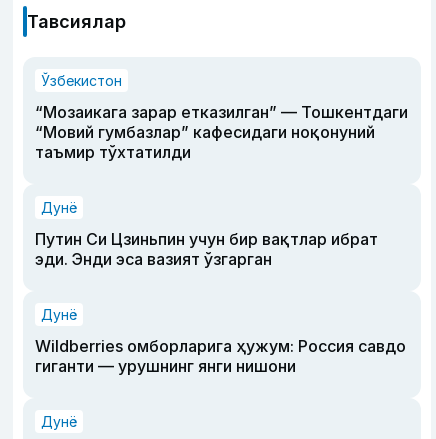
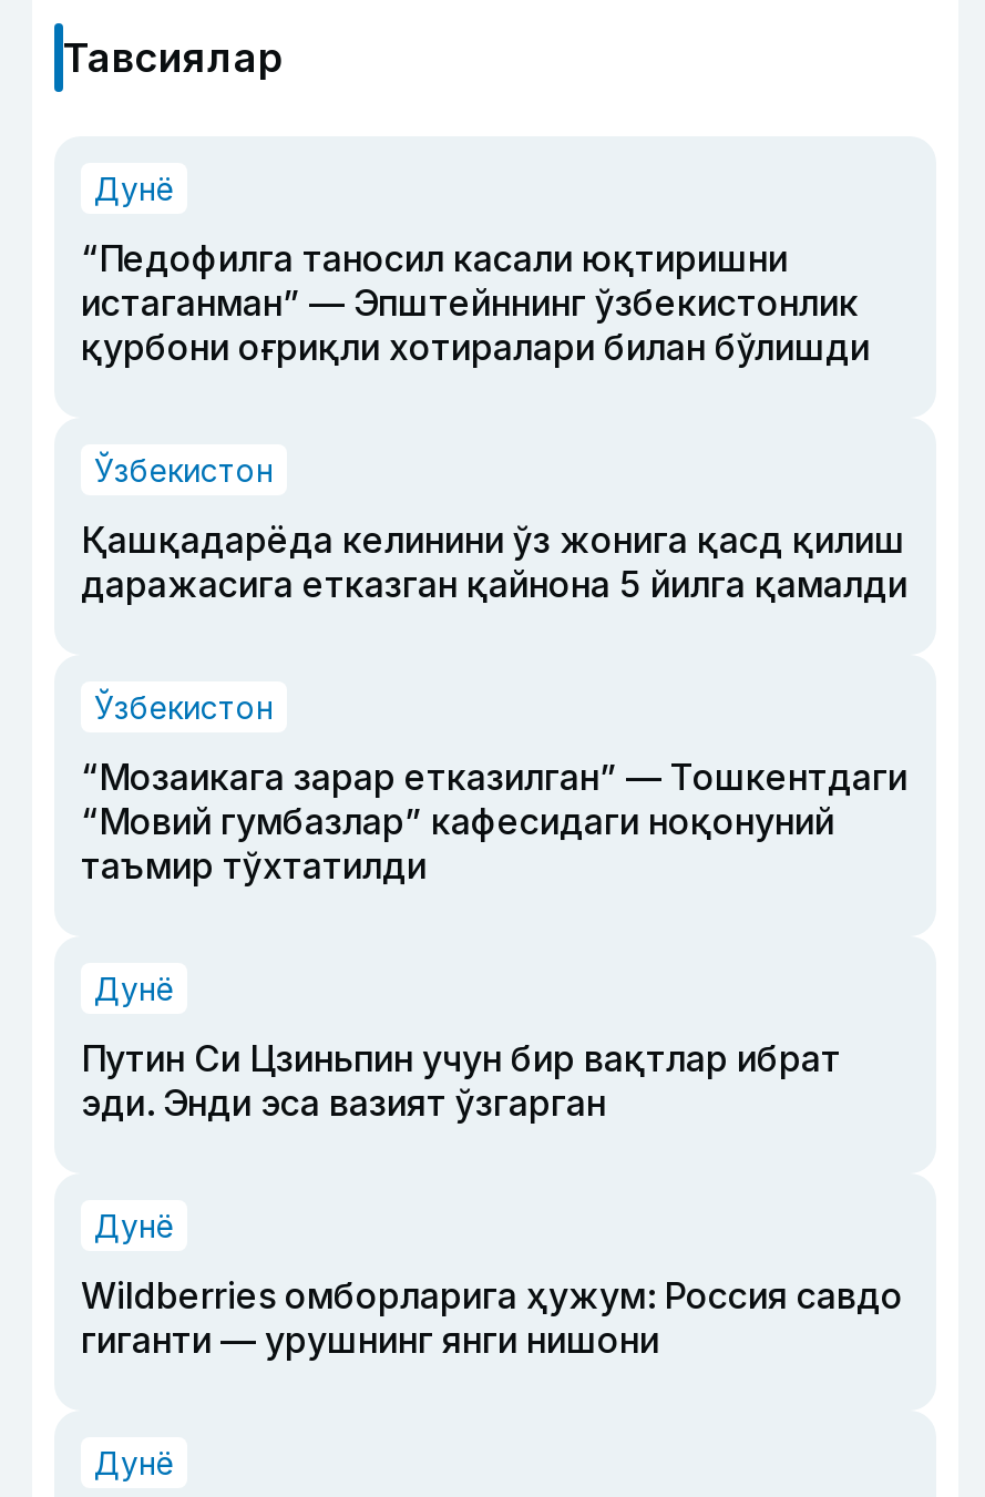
+ Дунё
+ “Педофилга таносил касали юқтиришни
+ истаганман” — Эпштейннинг ўзбекистонлик
+ қурбони оғриқли хотиралари билан бўлишди
+ Ўзбекистон
+ Қашқадарёда келинини ўз жонига қасд қилиш
+ даражасига етказган қайнона 5 йилга қамалди
